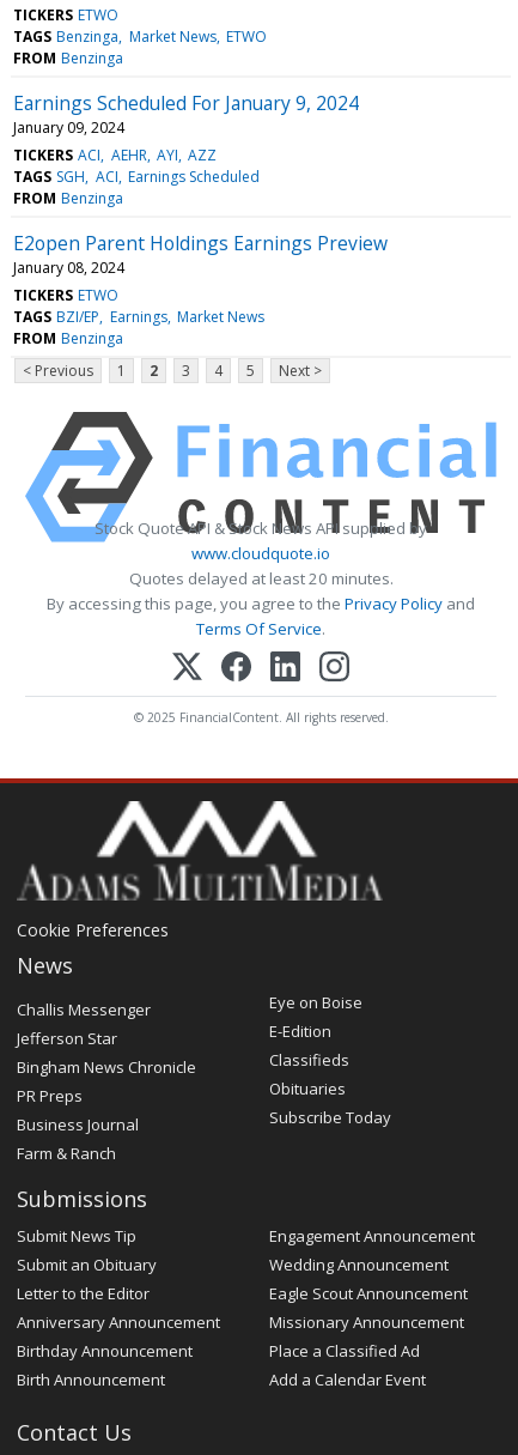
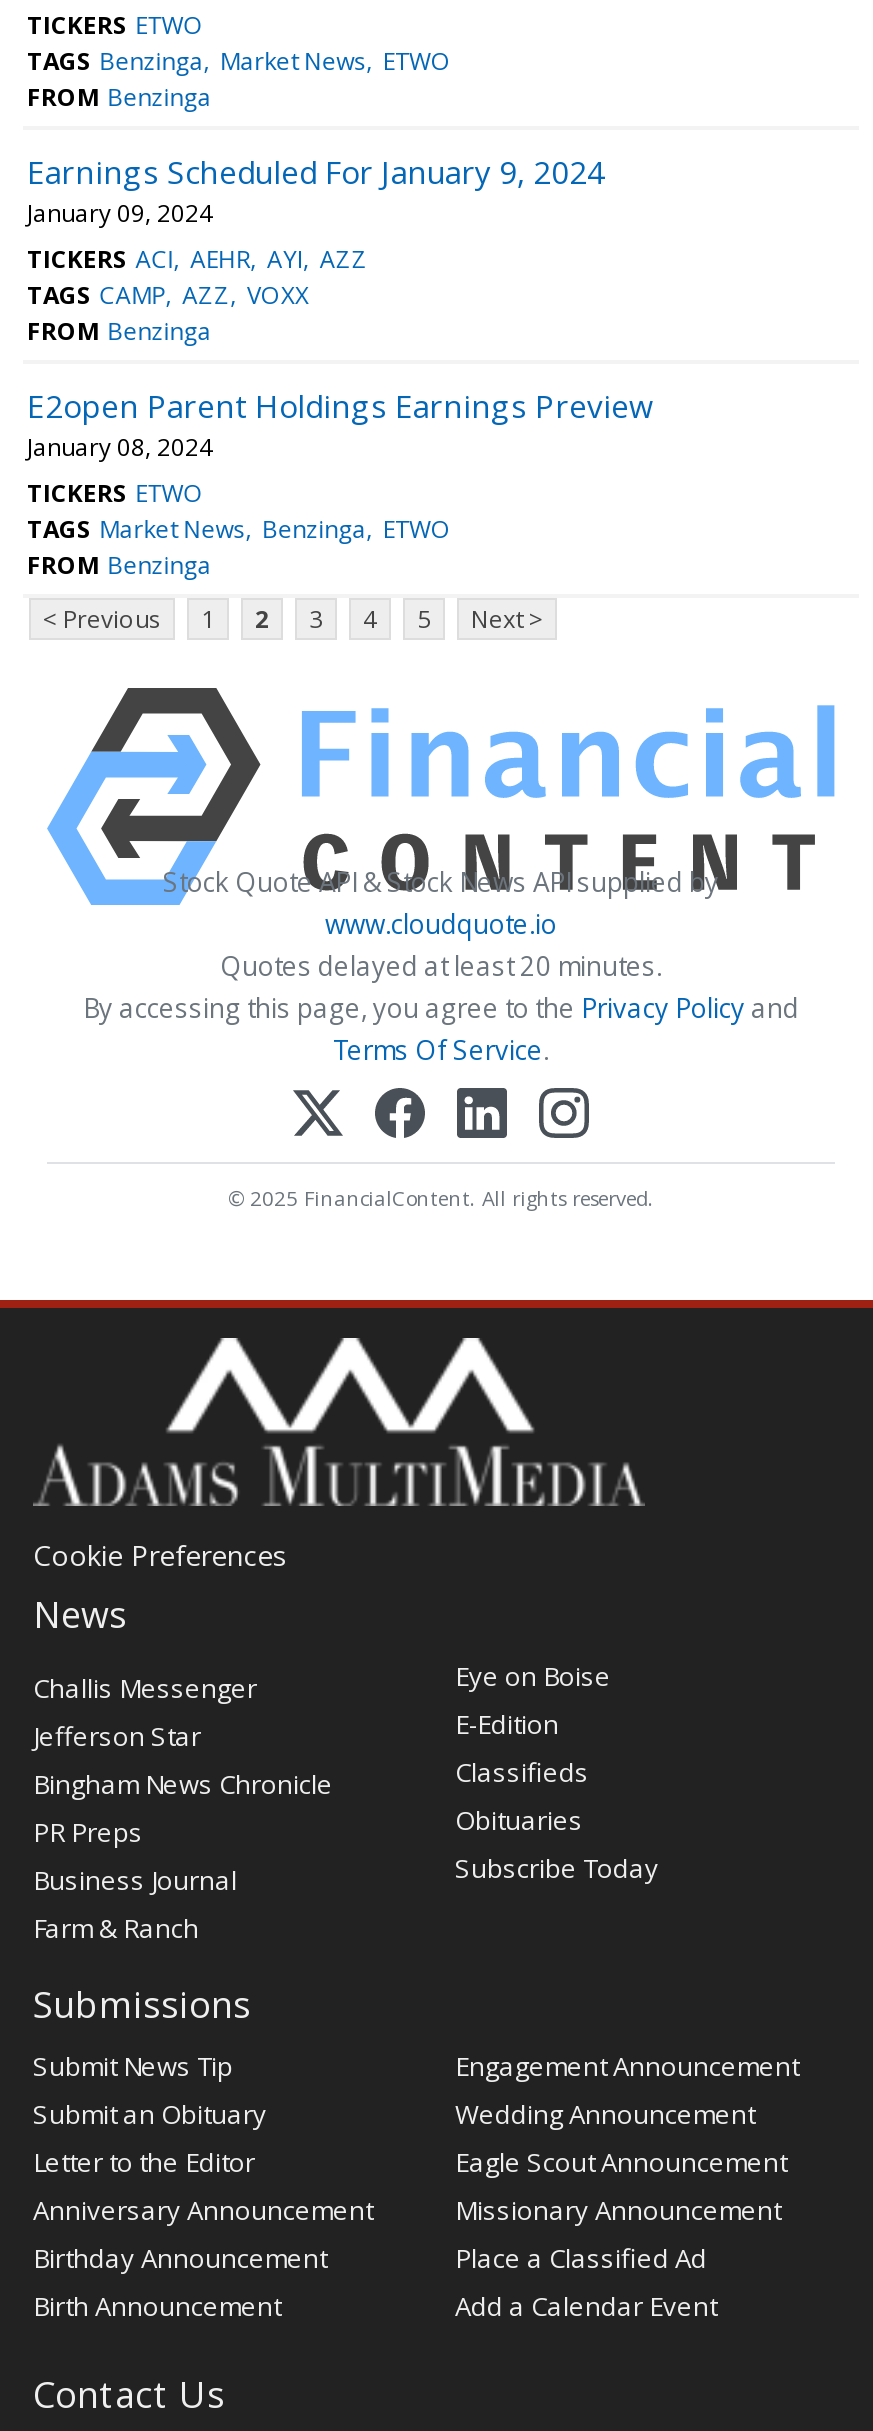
- TAGS SGH ACI Earnings Scheduled
+ TAGS CAMP AZZ VOXX

- TAGS BZI/EP Earnings Market News
+ TAGS Market News Benzinga ETWO
